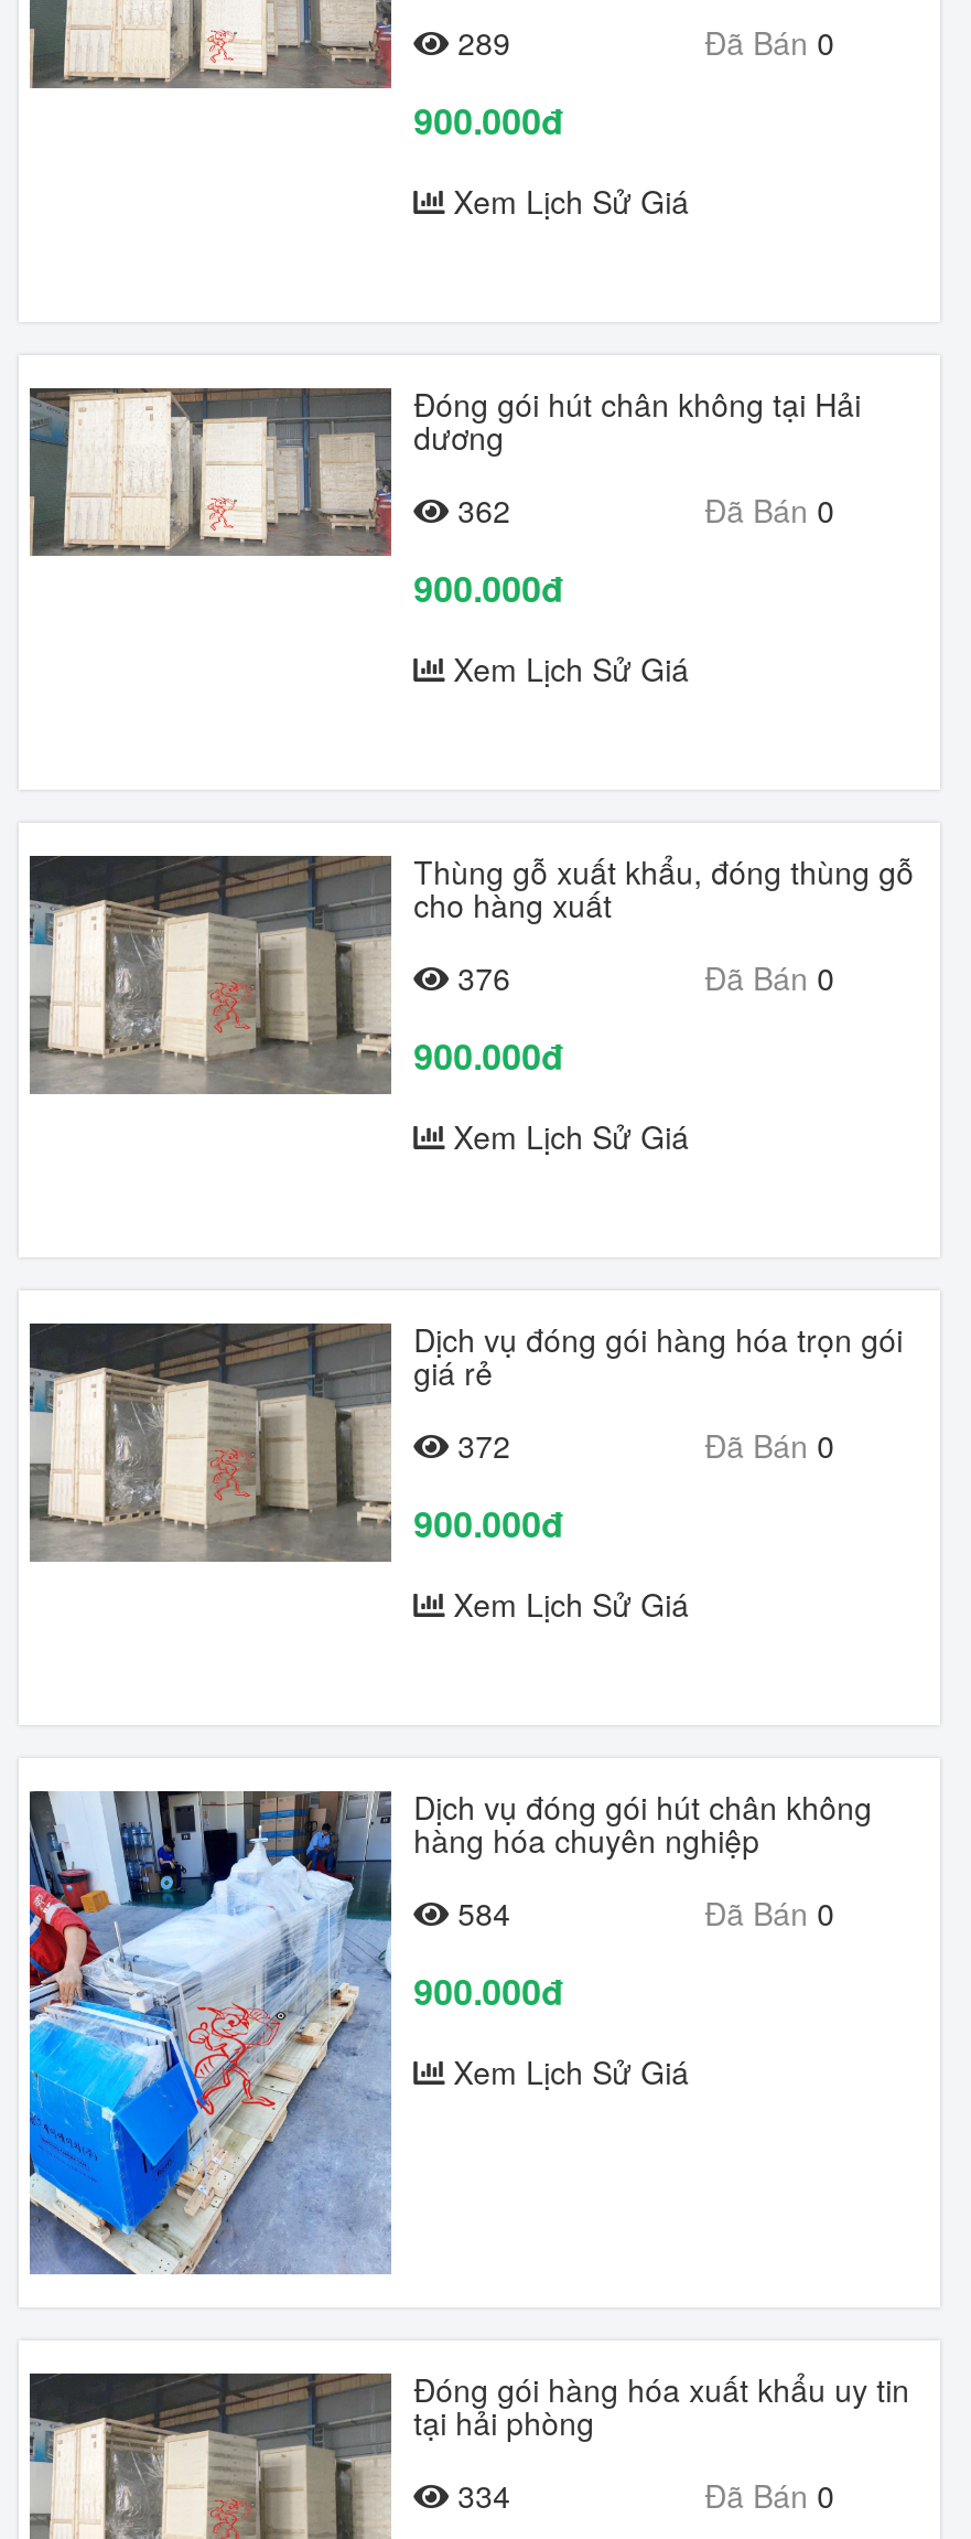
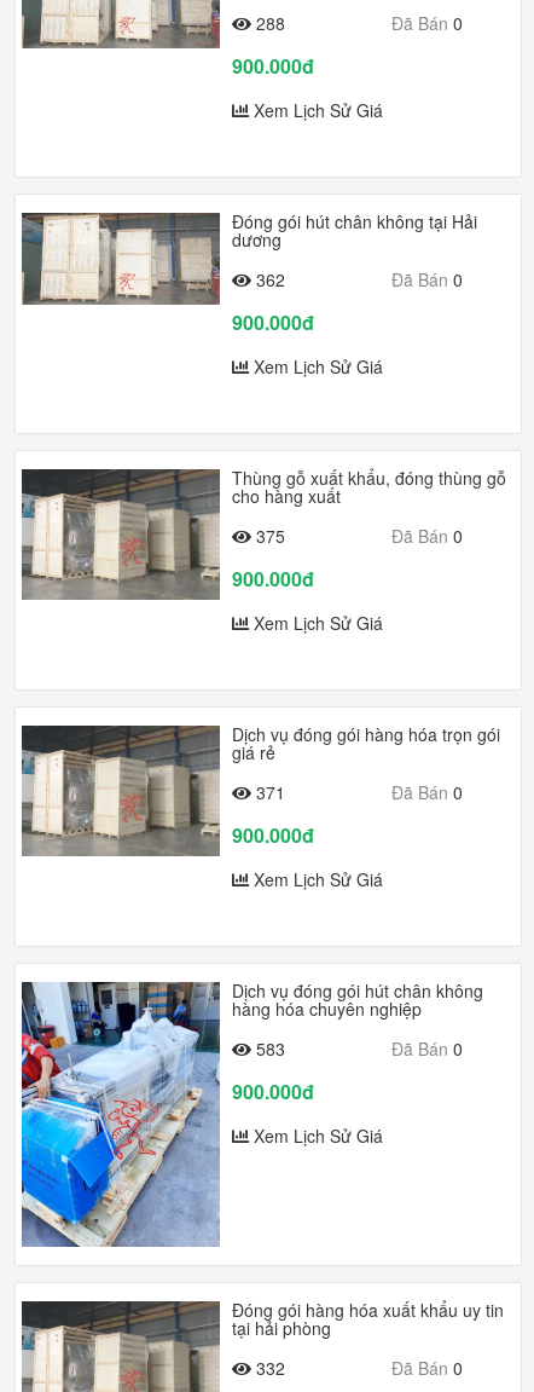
- 289
+ 288

- 376
+ 375

- 372
+ 371

- 584
+ 583

- 334
+ 332
